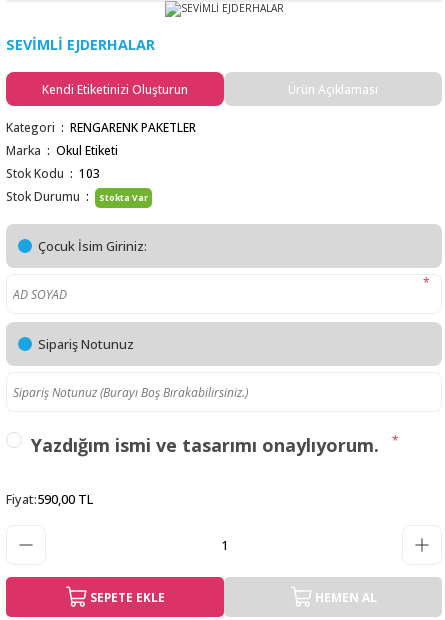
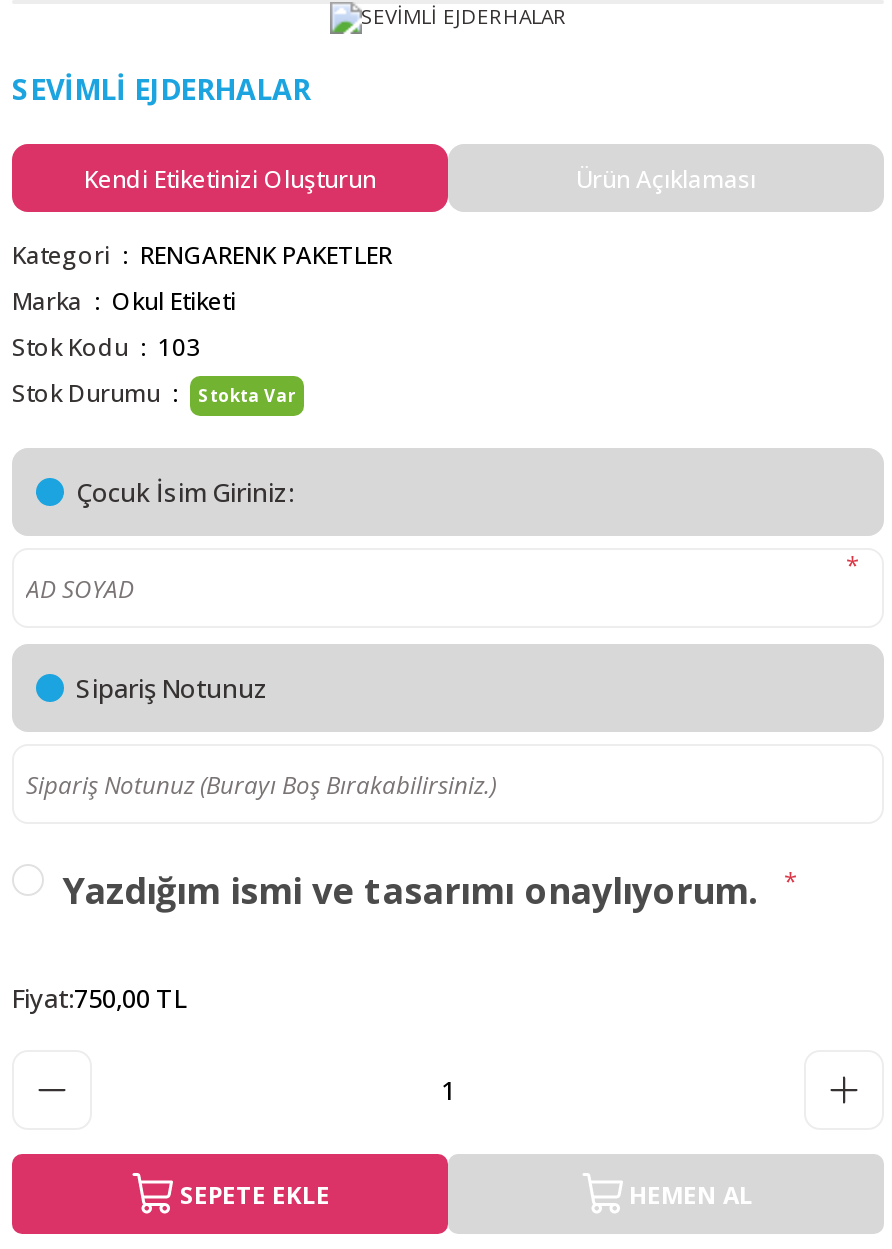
- Fiyat:590,00 TL
+ Fiyat:750,00 TL
